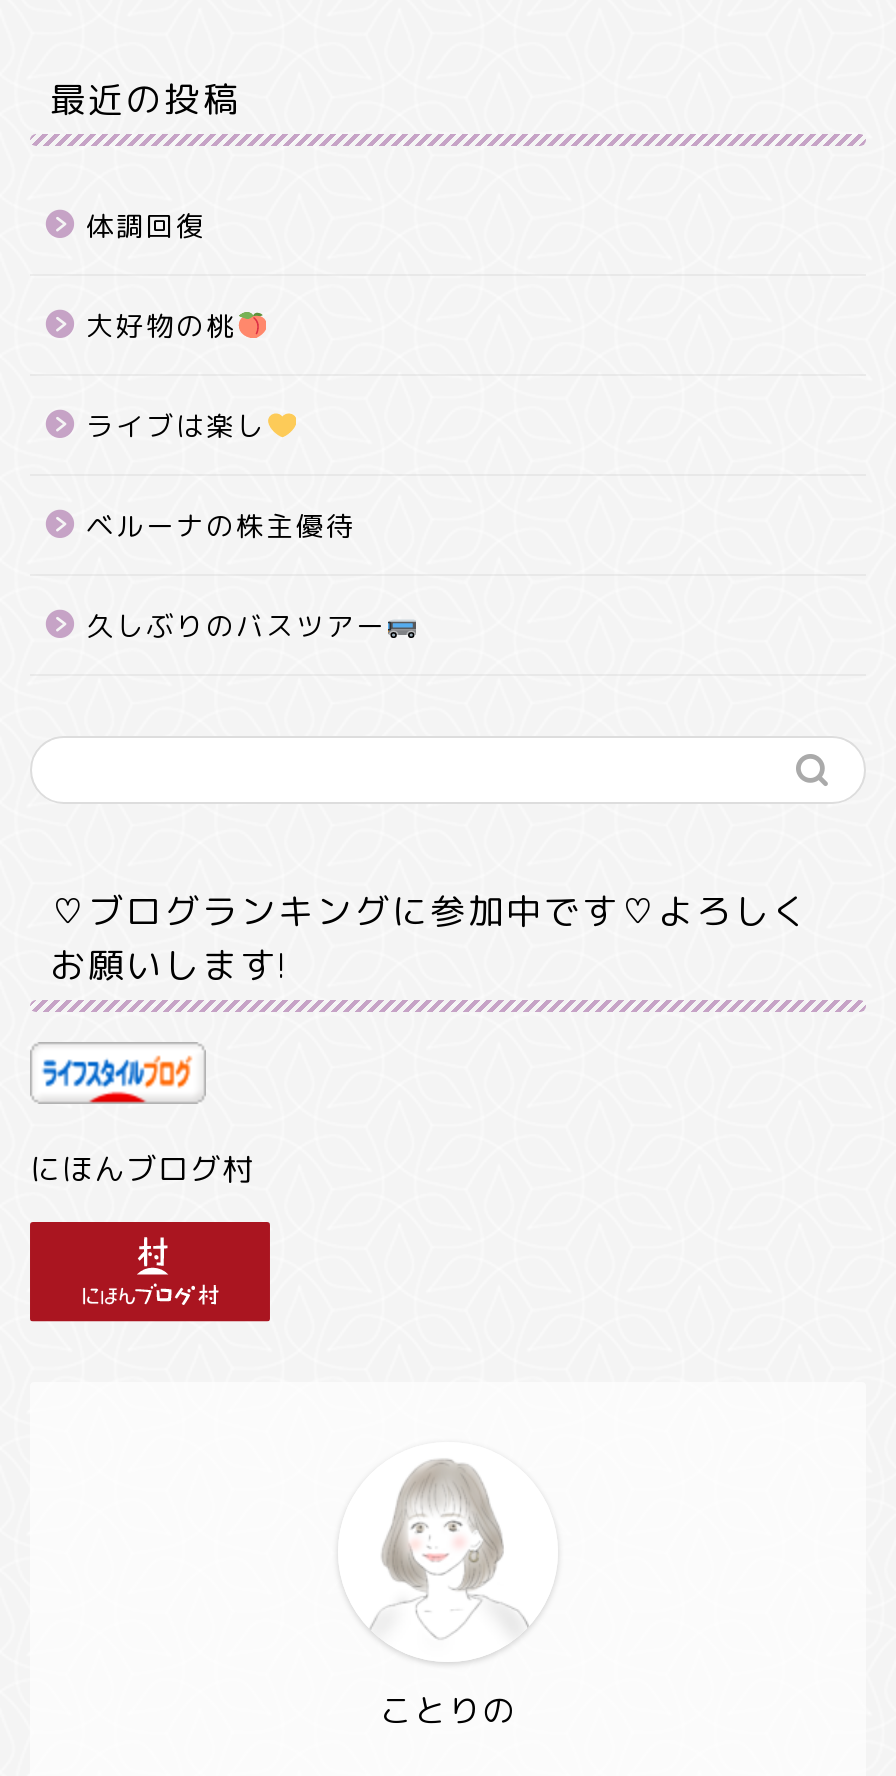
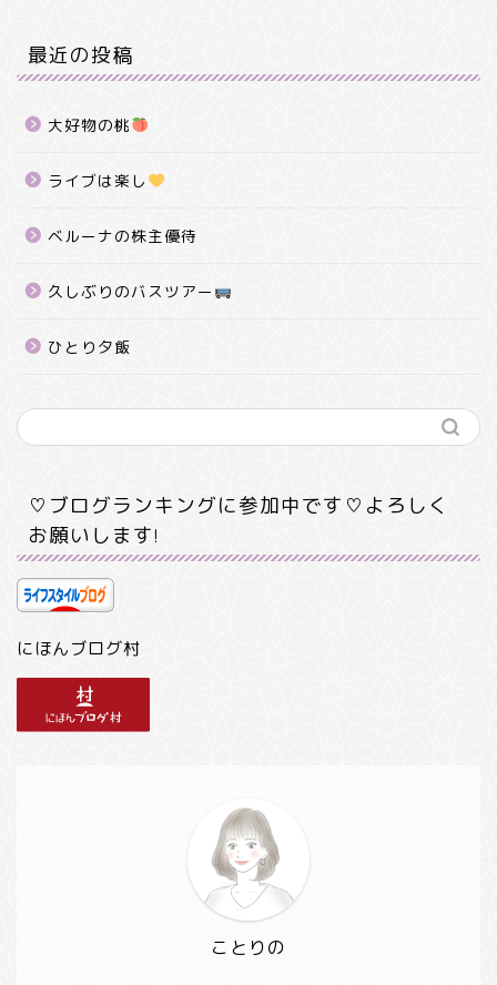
- 体調回復

moved up: 大好物の桃 | ライブは楽し | ベルーナの株主優待 | 久しぶりのバスツアー

+ ひとり夕飯
